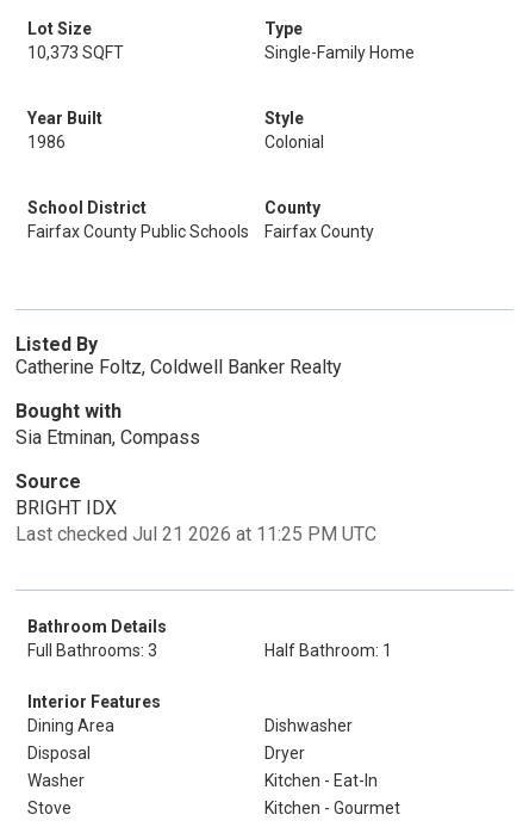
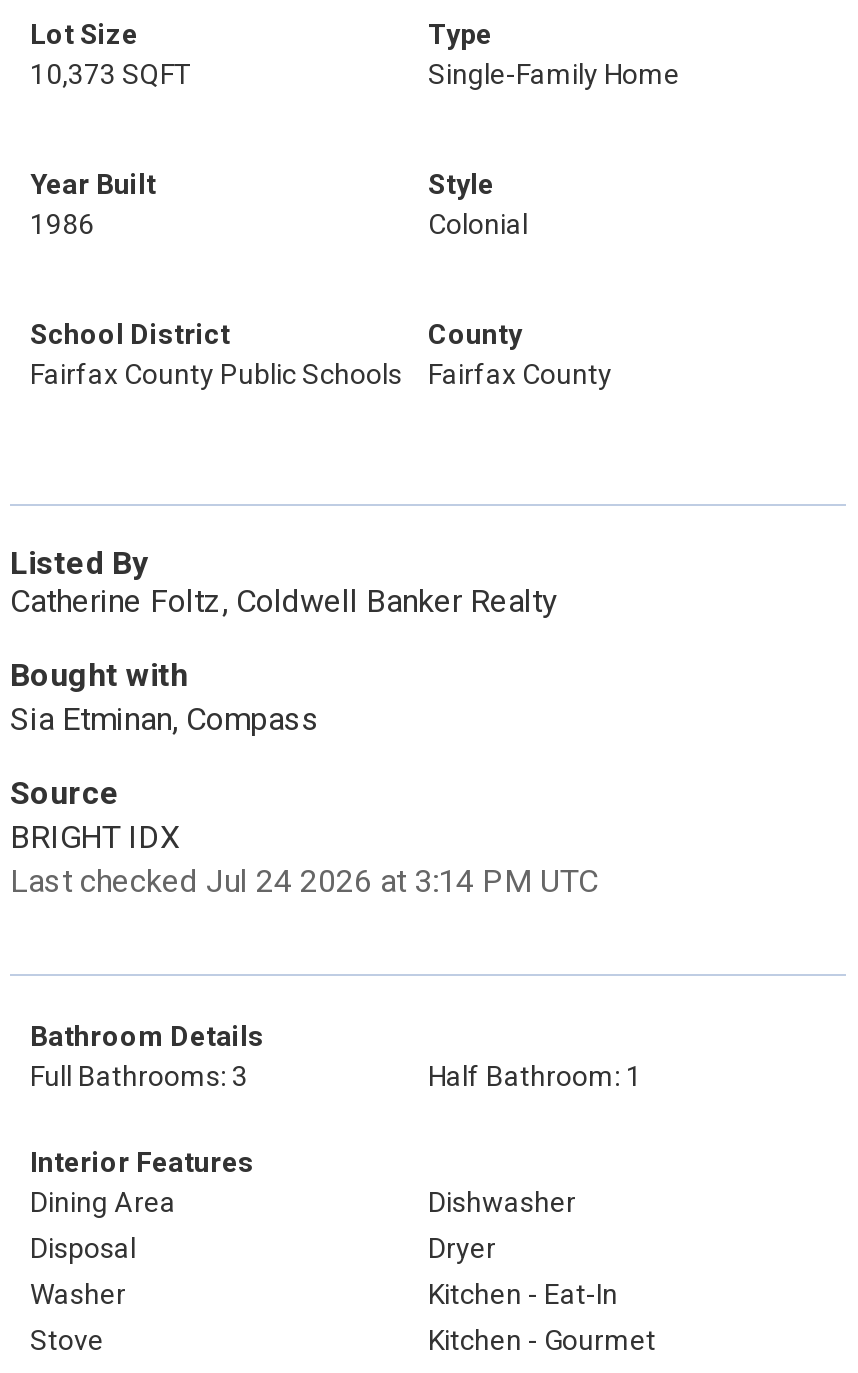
- Last checked Jul 21 2026 at 11:25 PM UTC
+ Last checked Jul 24 2026 at 3:14 PM UTC
